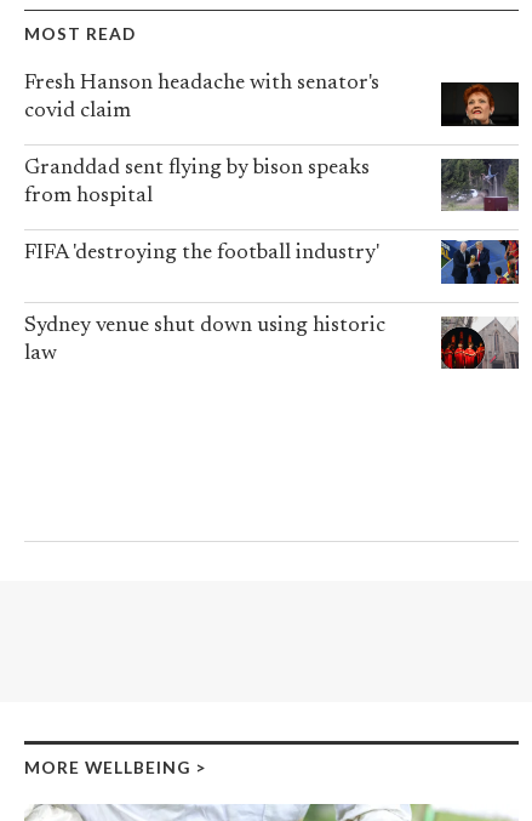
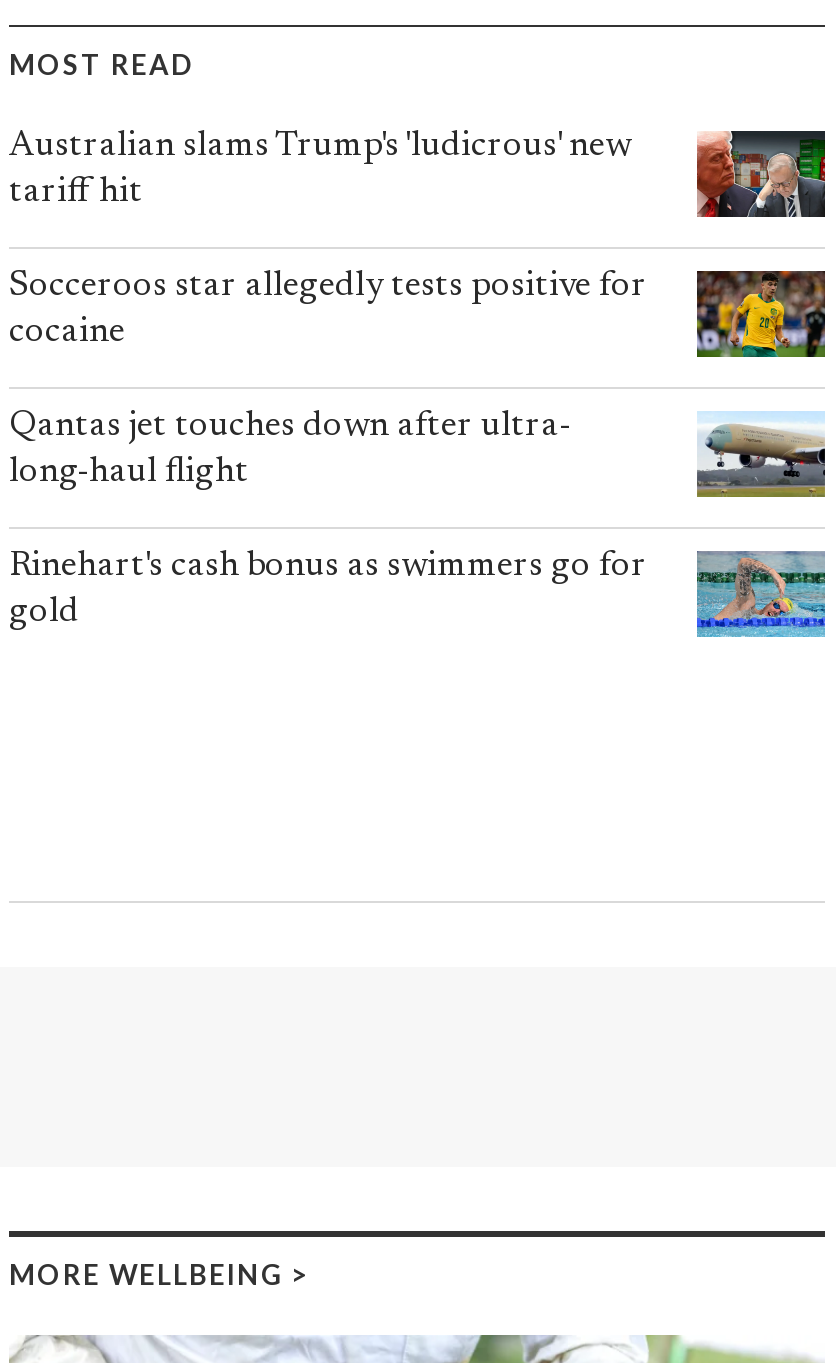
- Fresh Hanson headache with senator's
- covid claim
+ Australian slams Trump's 'ludicrous' new
+ tariff hit

- [image]
+ [image]

- Granddad sent flying by bison speaks
- from hospital
+ Socceroos star allegedly tests positive for
+ cocaine

- [image]
+ [image]

- FIFA 'destroying the football industry'
+ Qantas jet touches down after ultra-
+ long-haul flight

- [image]
+ [image]

- Sydney venue shut down using historic
- law
+ Rinehart's cash bonus as swimmers go for
+ gold

- [image]
+ [image]
